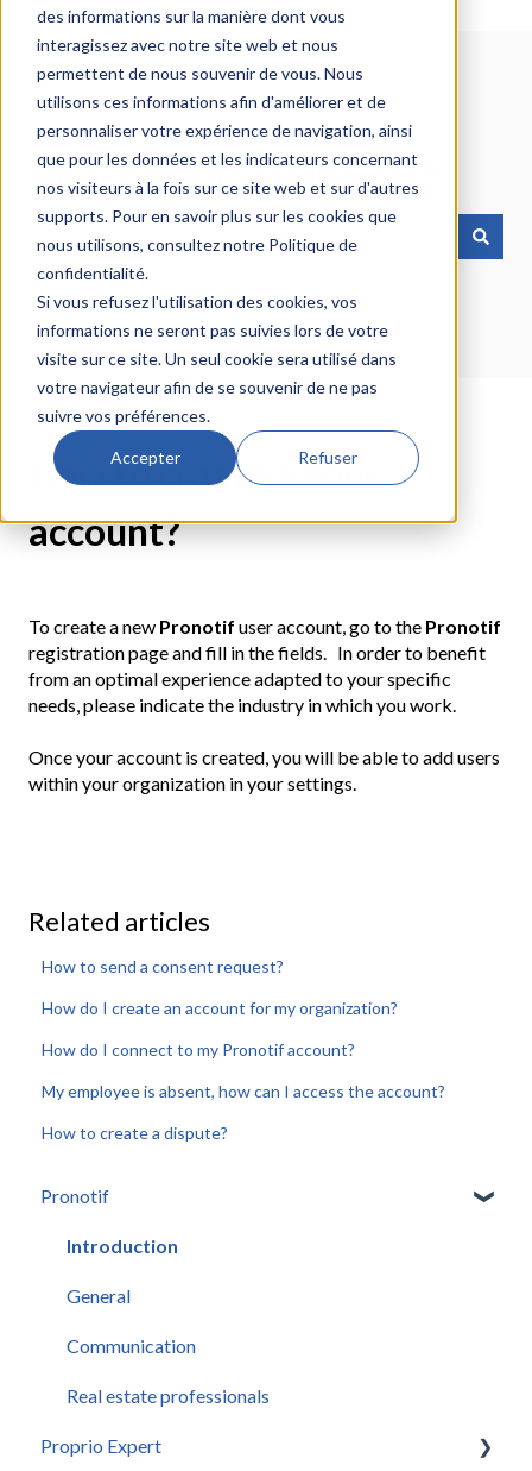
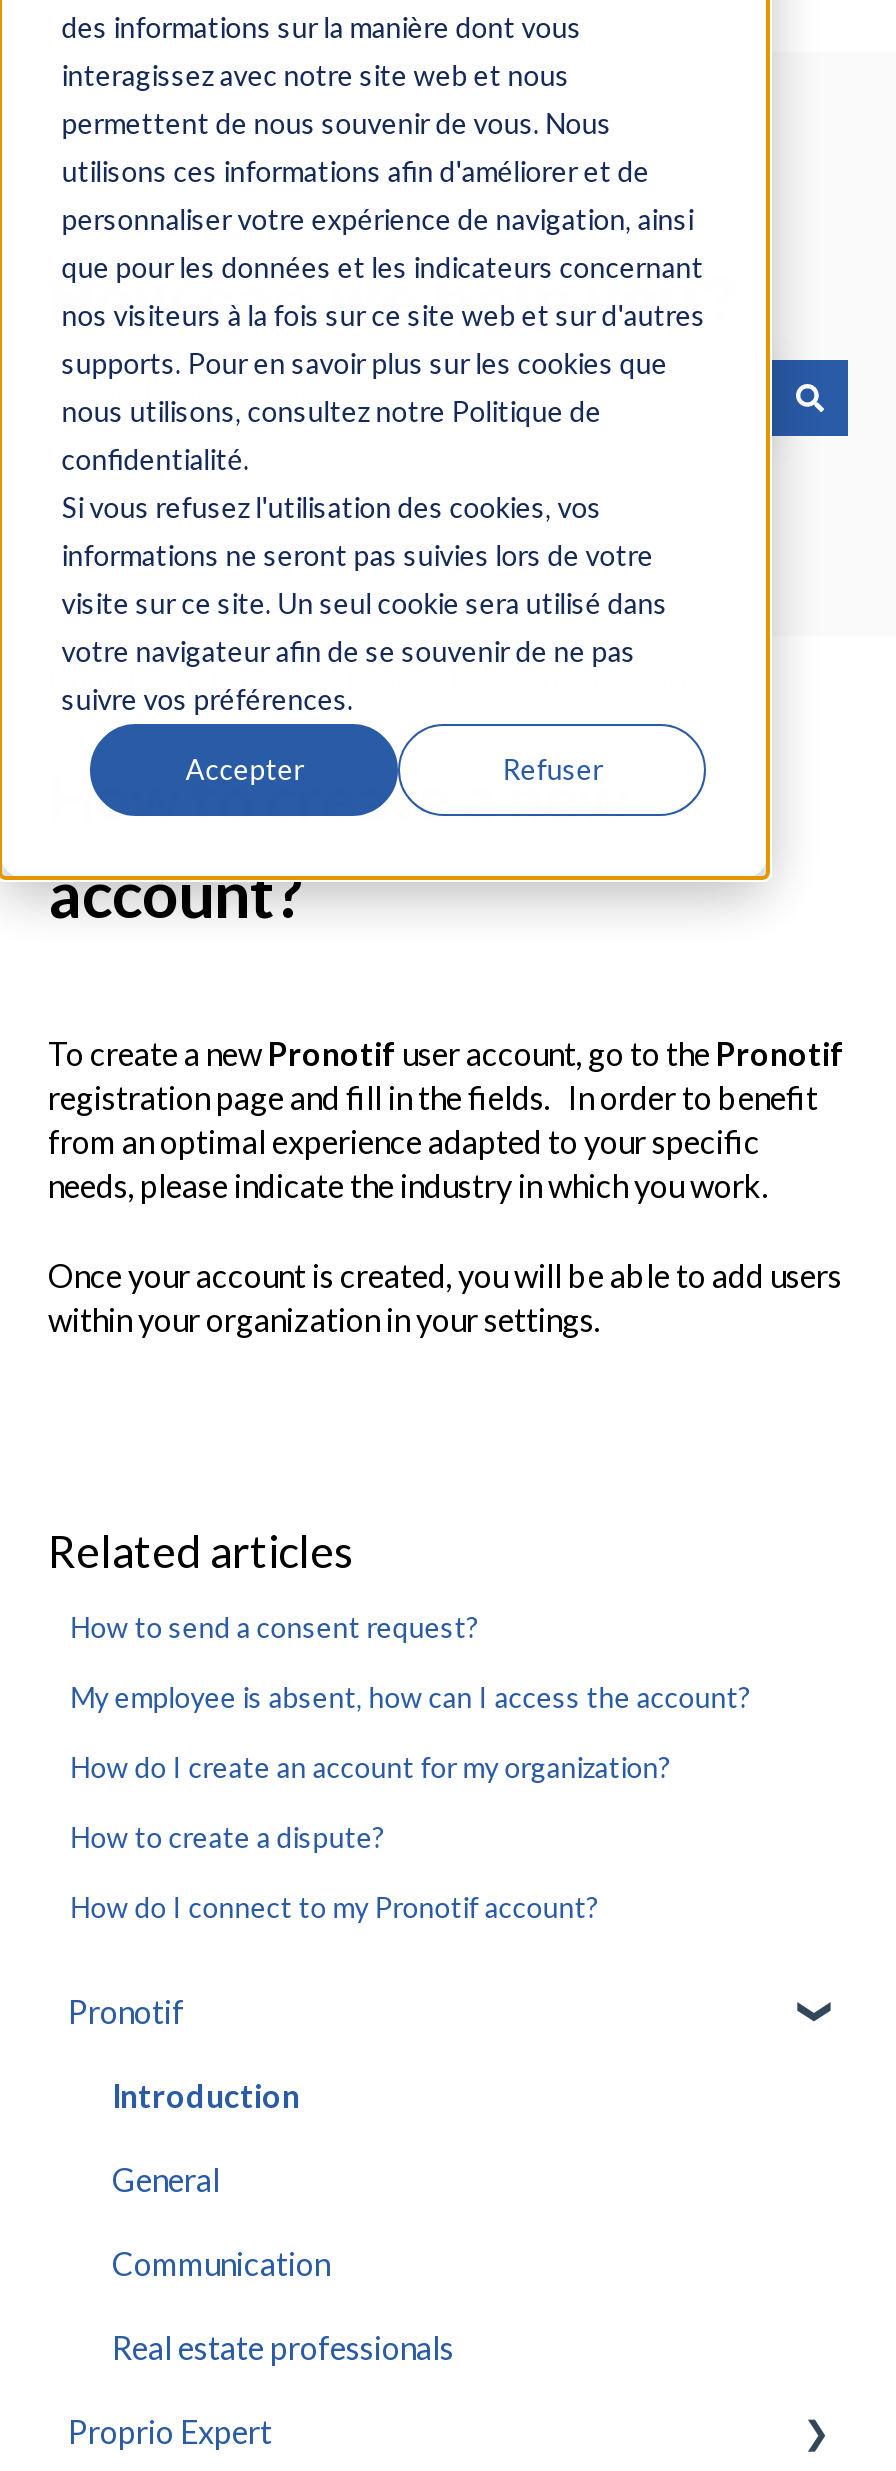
moved down: How do I create an account for my organization?

moved down: How do I connect to my Pronotif account?

moved up: My employee is absent, how can I access the account?

moved up: How to create a dispute?
